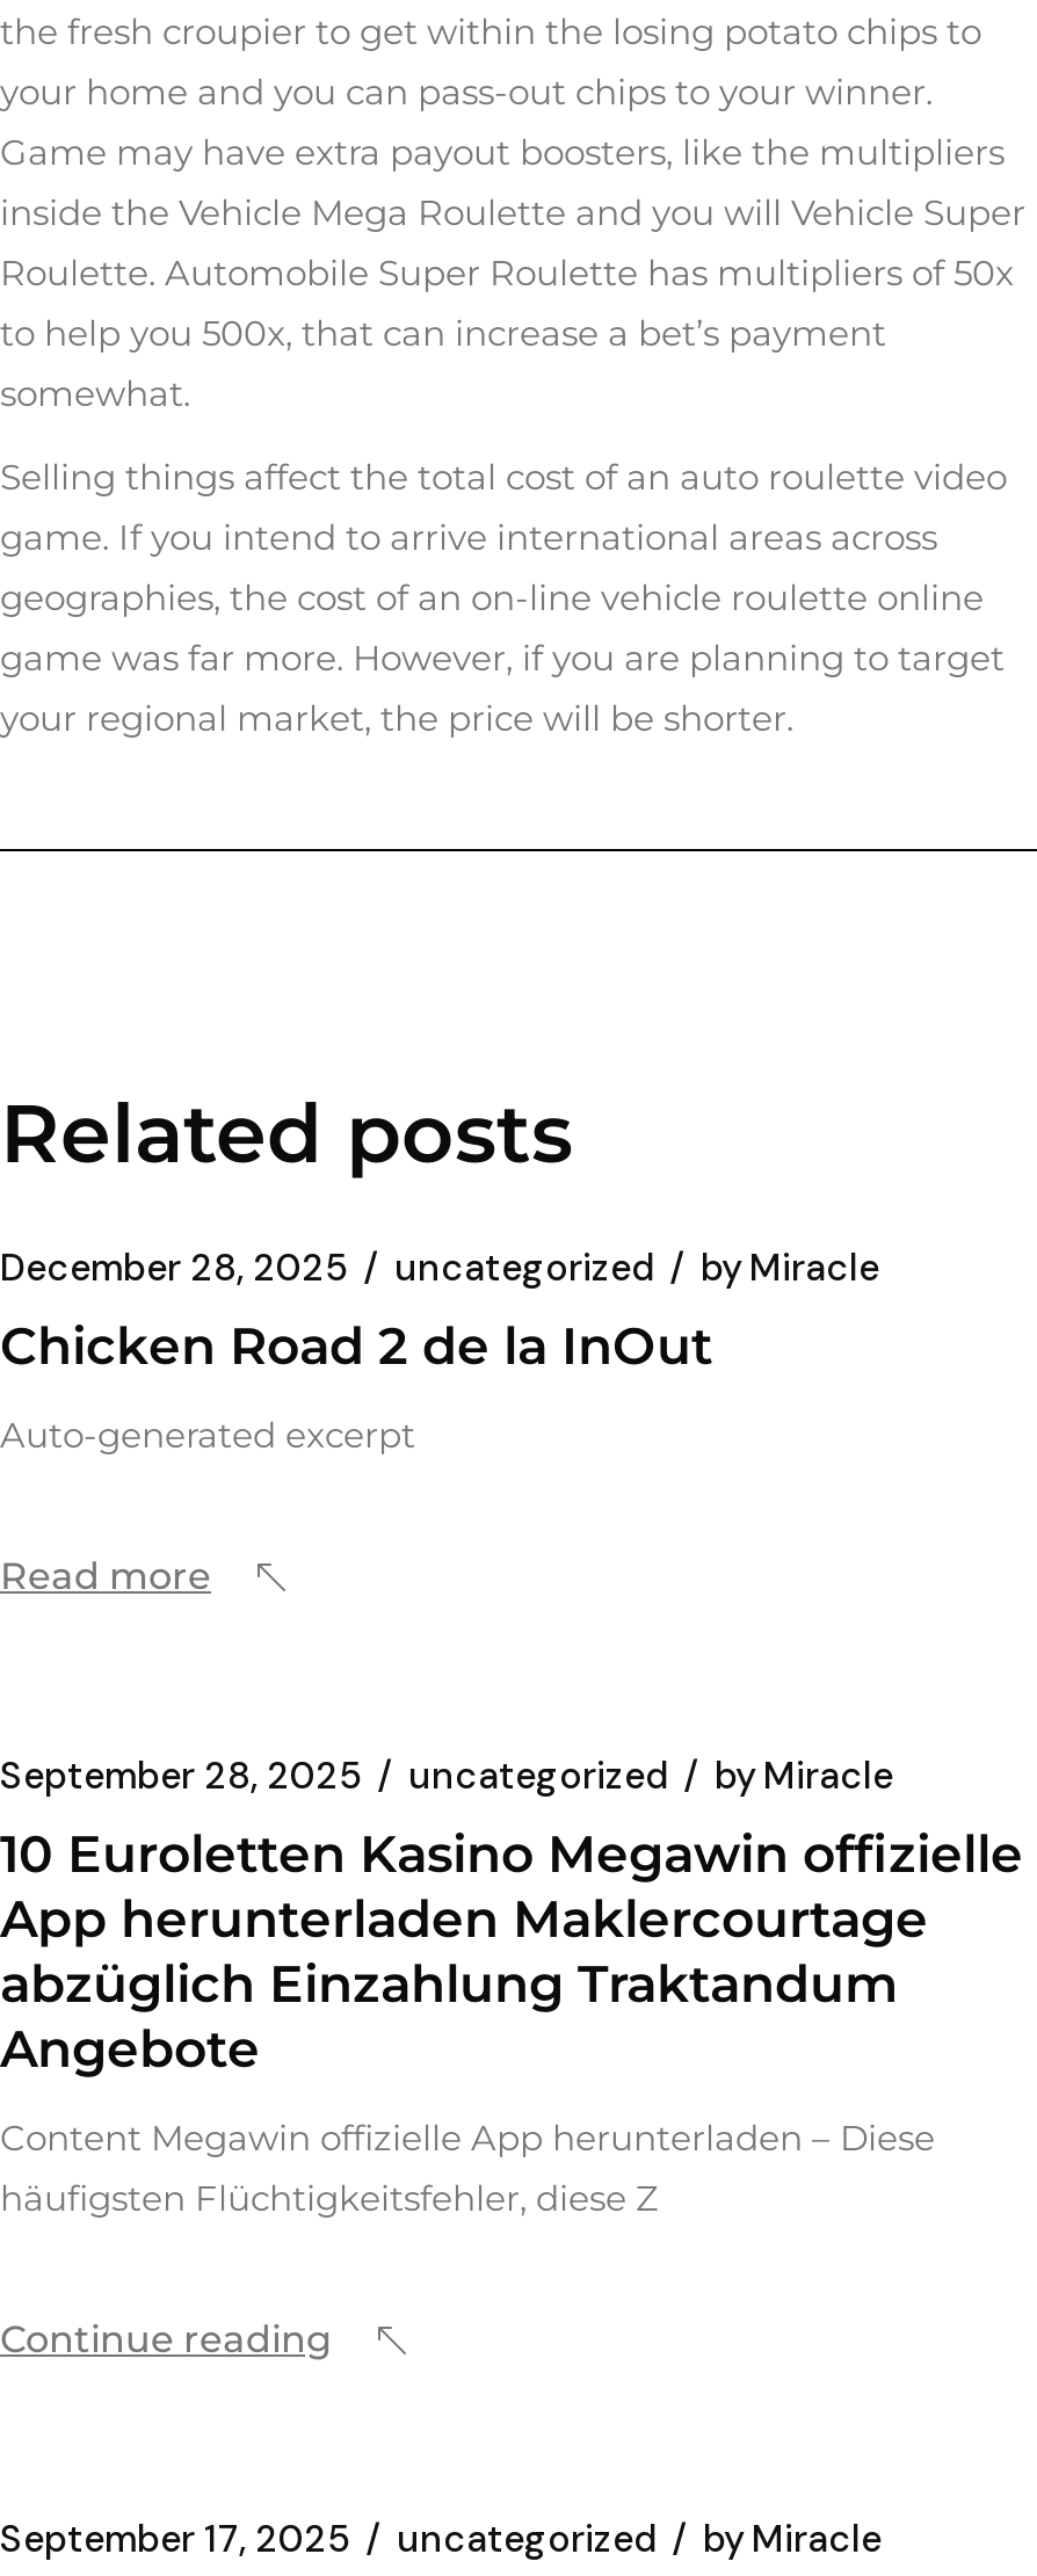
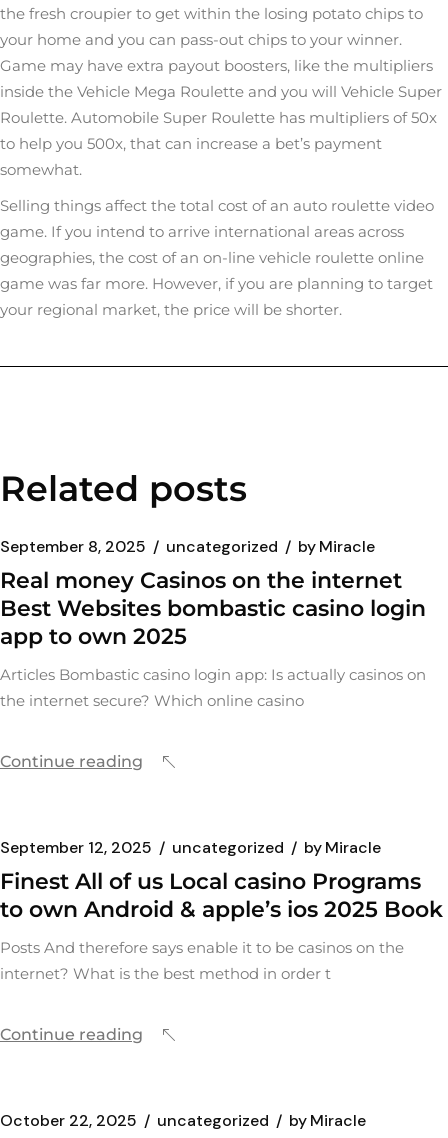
- December 28, 2025 uncategorized by Miracle
+ September 8, 2025 uncategorized by Miracle

- Chicken Road 2 de la InOut
+ Real money Casinos on the internet
+ Best Websites bombastic casino login
+ app to own 2025

- Auto-generated excerpt
+ Articles Bombastic casino login app: Is actually casinos on
+ the internet secure? Which online casino

- Read more
+ Continue reading

- September 28, 2025 uncategorized by Miracle
+ September 12, 2025 uncategorized by Miracle

moved down: uncategorized | by Miracle

- 10 Euroletten Kasino Megawin offizielle
- App herunterladen Maklercourtage
- abzüglich Einzahlung Traktandum
- Angebote
+ Finest All of us Local casino Programs
+ to own Android & apple’s ios 2025 Book

- Content Megawin offizielle App herunterladen – Diese
- häufigsten Flüchtigkeitsfehler, diese Z
+ Posts And therefore says enable it to be casinos on the
+ internet? What is the best method in order t

- September 17, 2025 uncategorized by Miracle
+ October 22, 2025 uncategorized by Miracle
